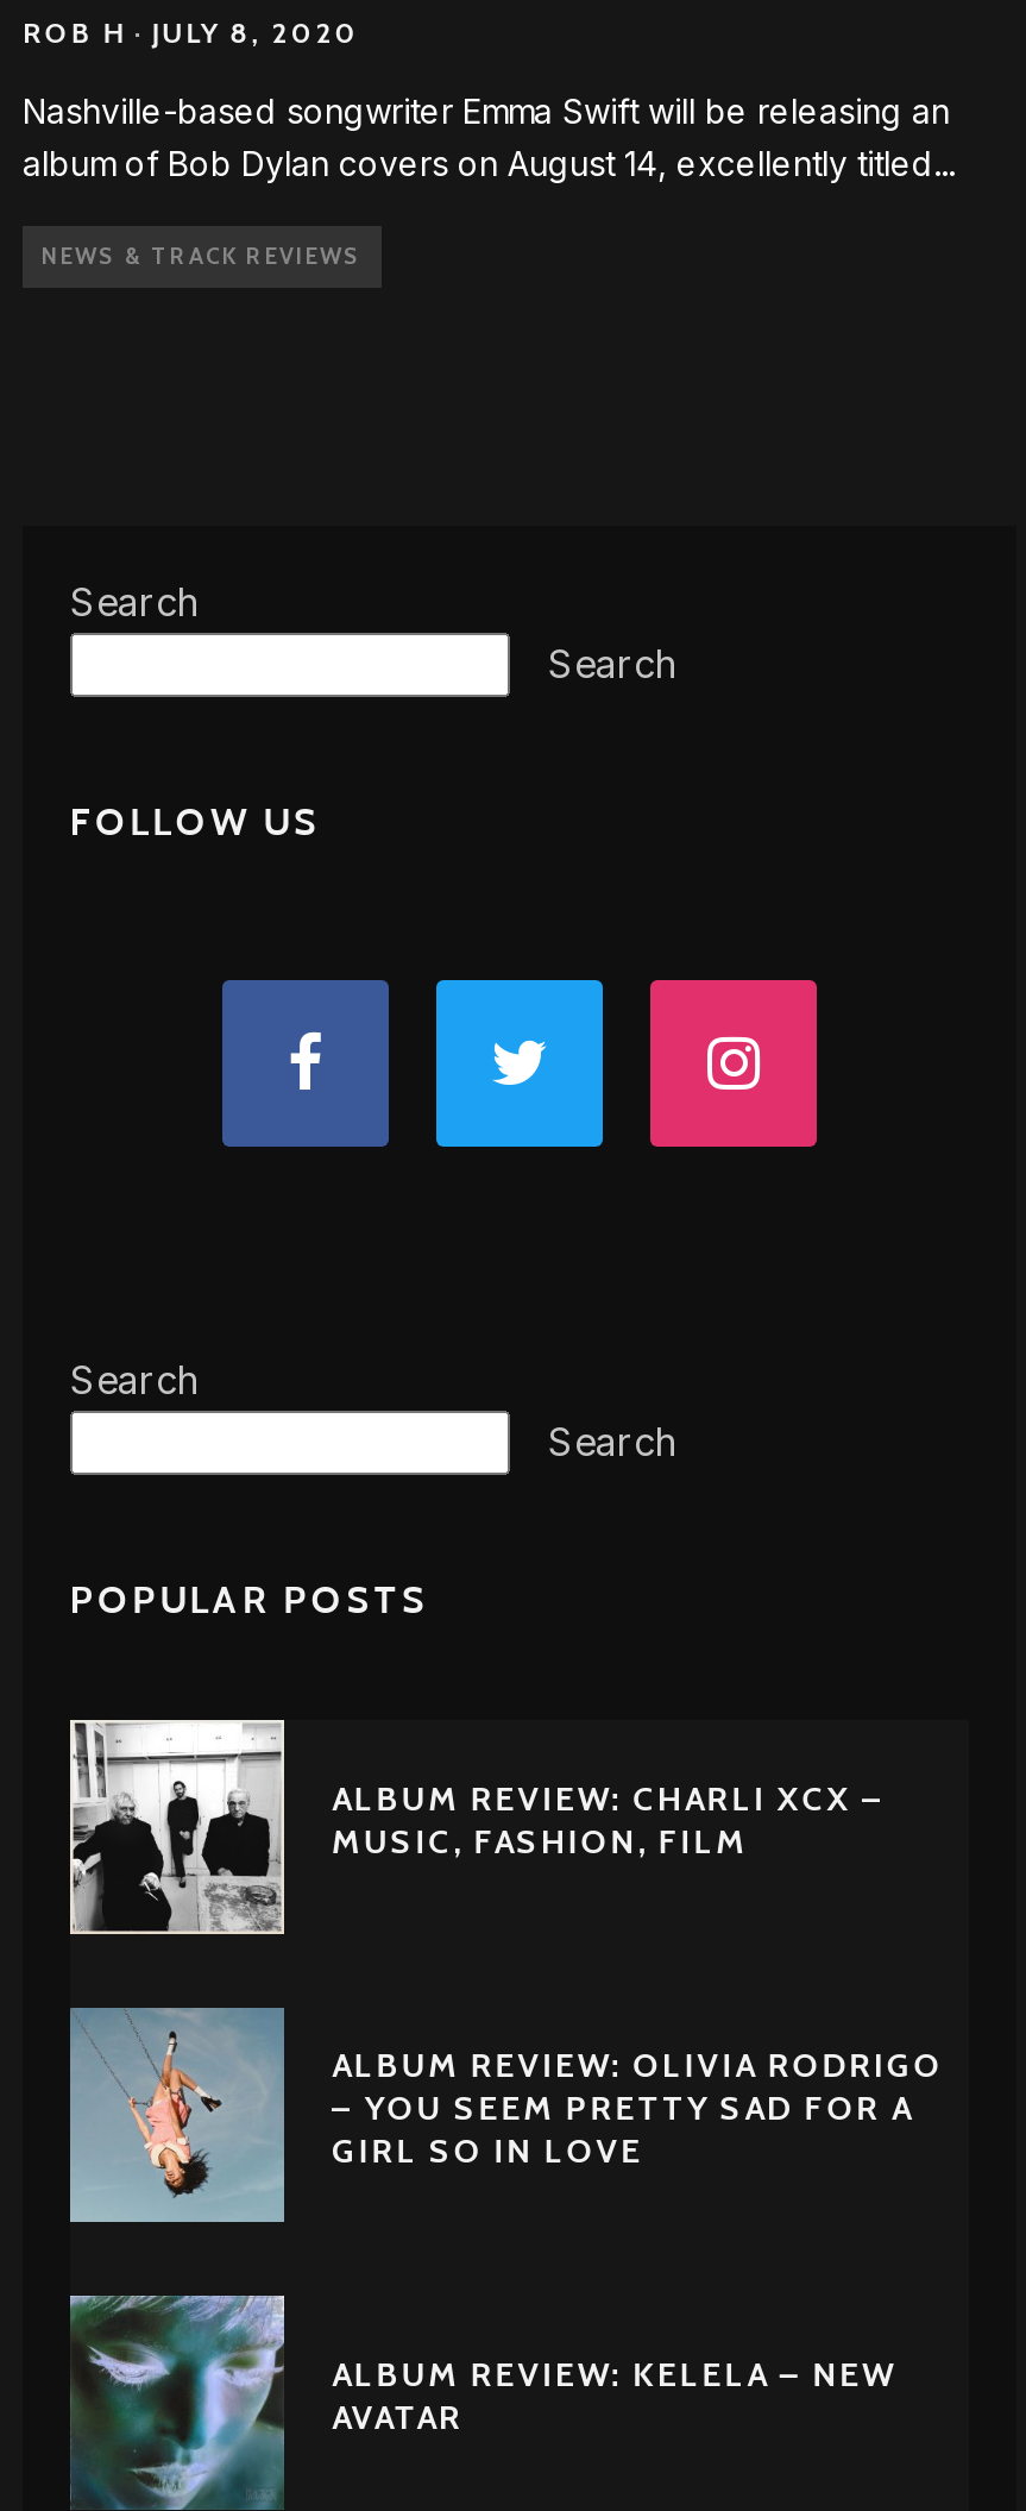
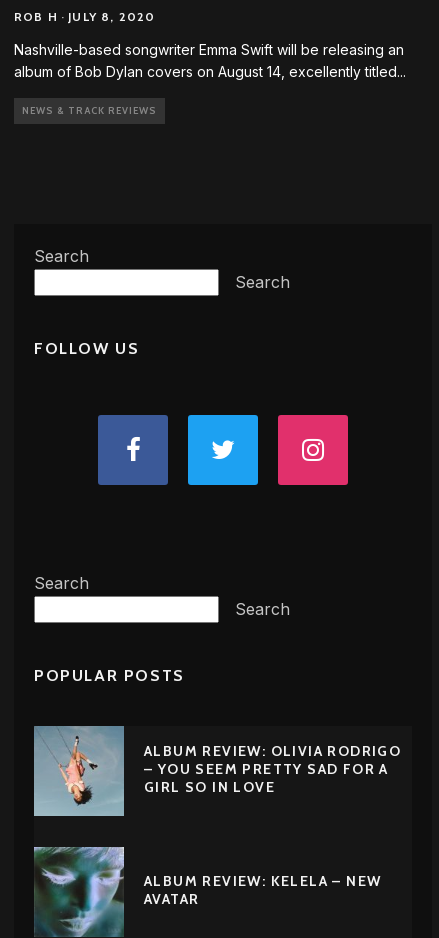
- [image]
- ALBUM REVIEW: CHARLI XCX –
- MUSIC, FASHION, FILM
